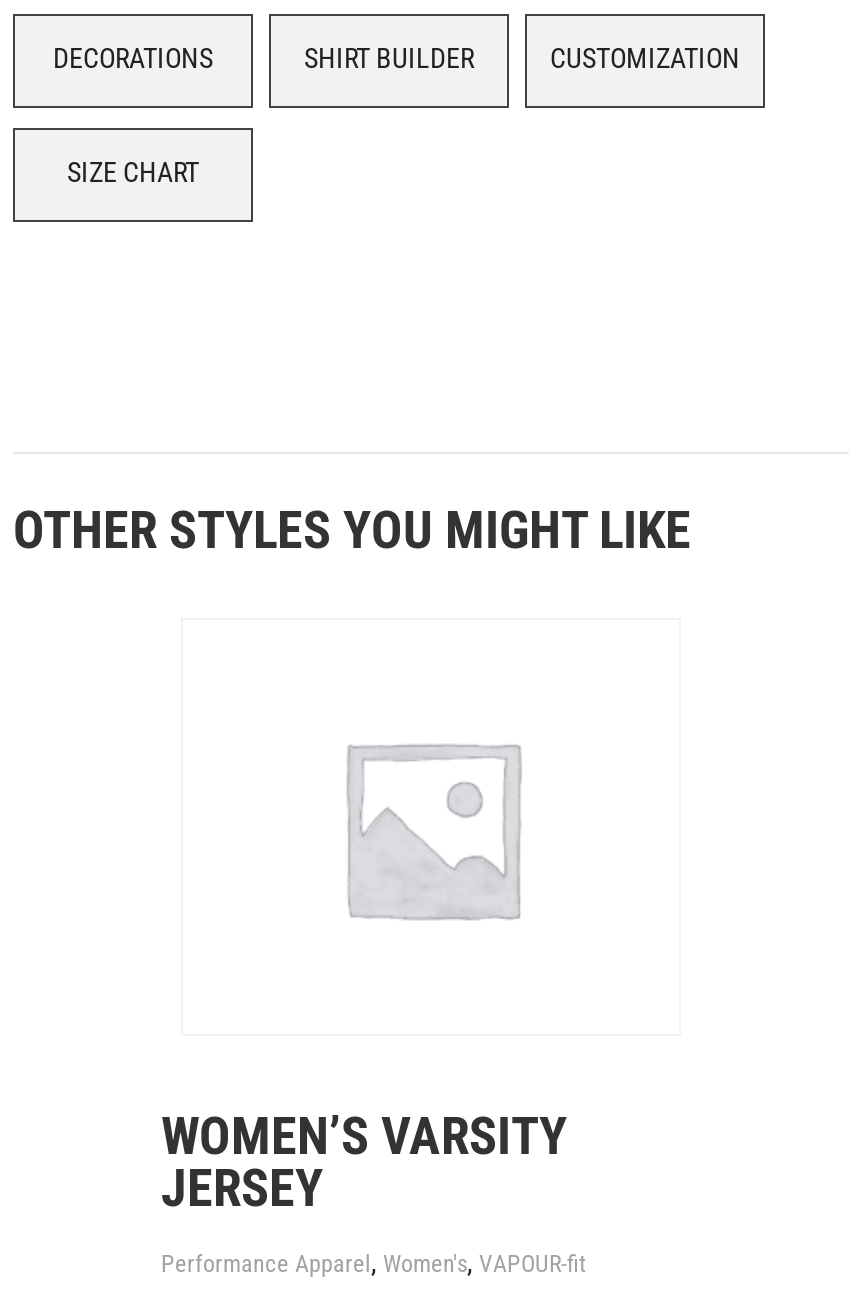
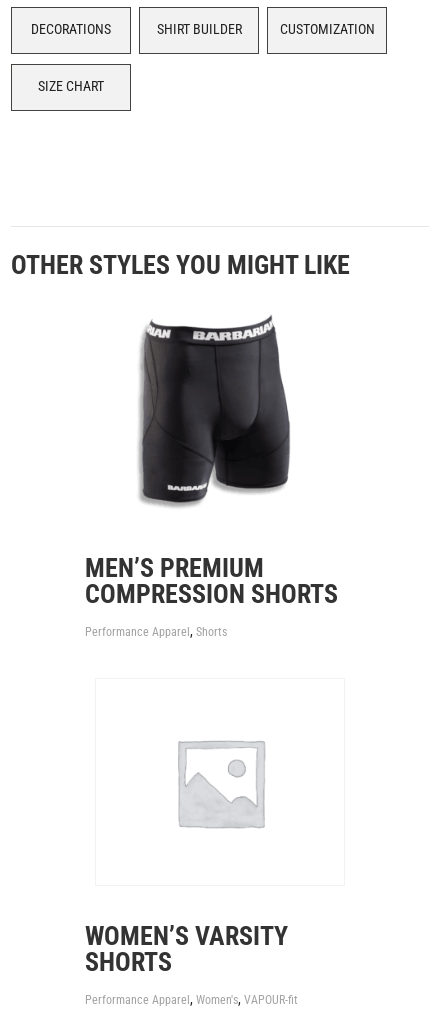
+ MEN’S PREMIUM
+ COMPRESSION SHORTS
+ Performance Apparel, Shorts

+ [image]

- JERSEY
+ SHORTS
